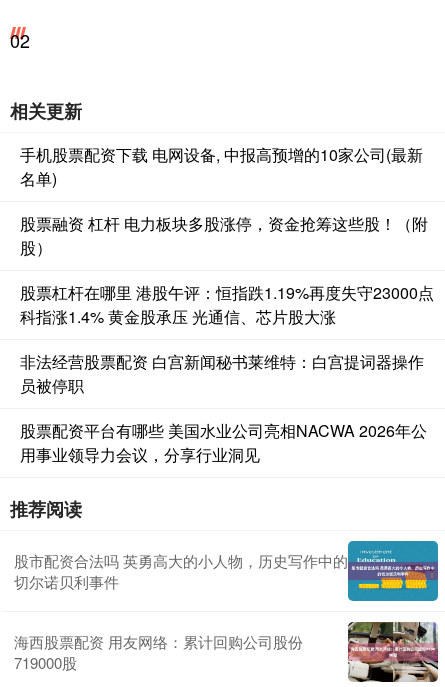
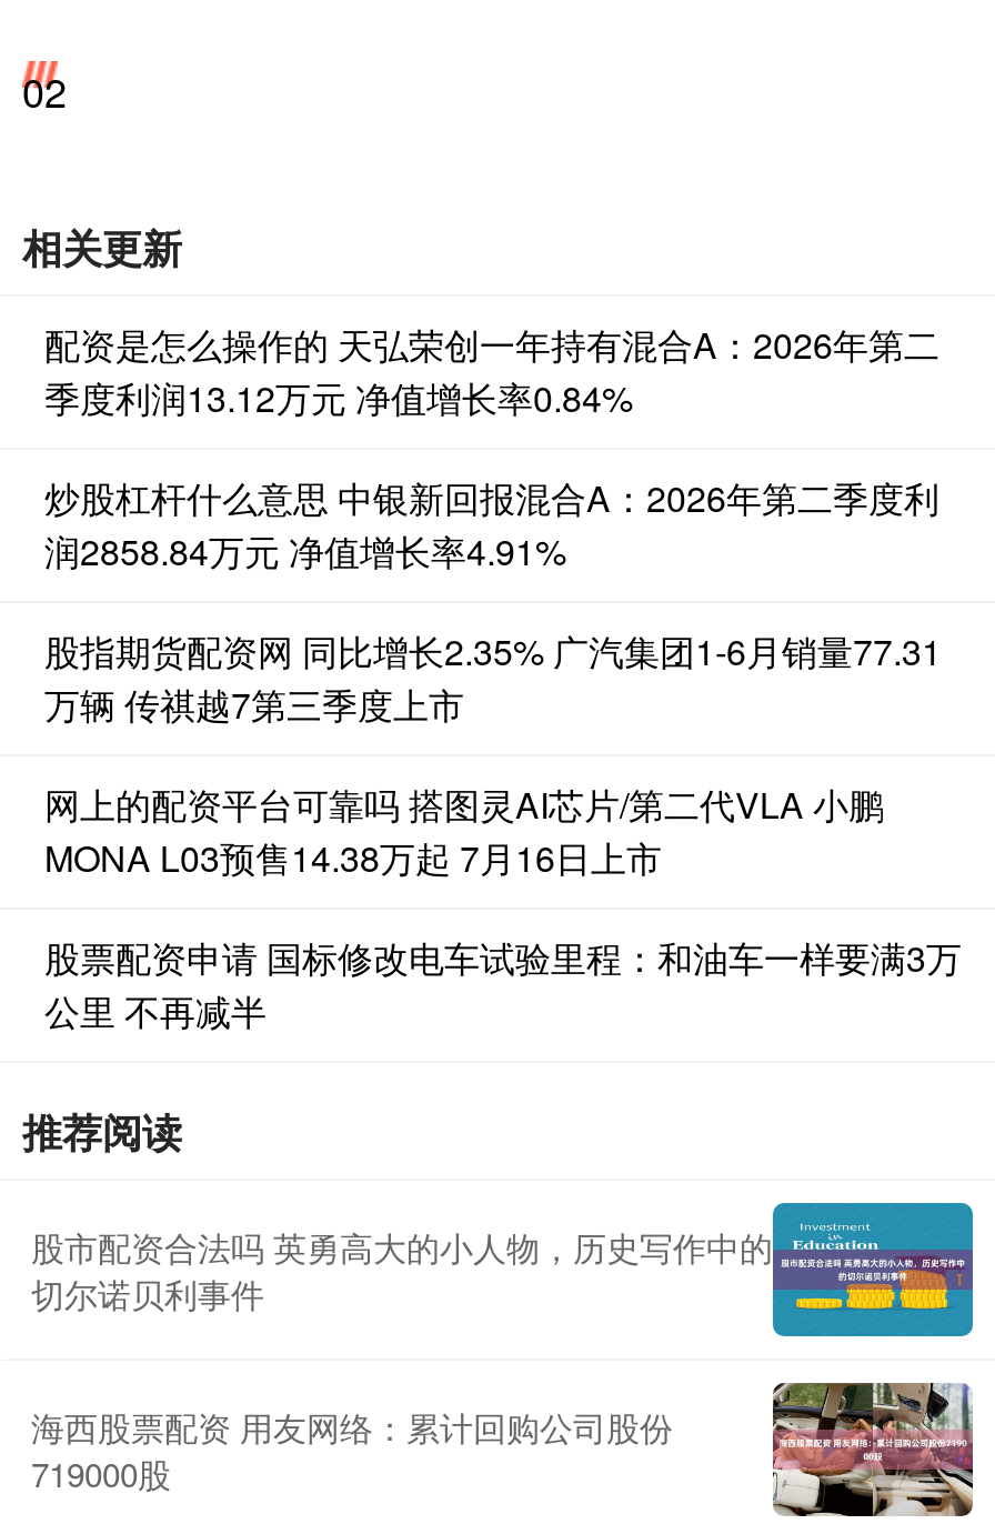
- 手机股票配资下载 电网设备, 中报高预增的10家公司(最新
- 名单)
+ 配资是怎么操作的 天弘荣创一年持有混合A：2026年第二
+ 季度利润13.12万元 净值增长率0.84%

- 股票融资 杠杆 电力板块多股涨停，资金抢筹这些股！（附
- 股）
+ 炒股杠杆什么意思 中银新回报混合A：2026年第二季度利
+ 润2858.84万元 净值增长率4.91%

- 股票杠杆在哪里 港股午评：恒指跌1.19%再度失守23000点
- 科指涨1.4% 黄金股承压 光通信、芯片股大涨
+ 股指期货配资网 同比增长2.35% 广汽集团1-6月销量77.31
+ 万辆 传祺越7第三季度上市

- 非法经营股票配资 白宫新闻秘书莱维特：白宫提词器操作
- 员被停职
+ 网上的配资平台可靠吗 搭图灵AI芯片/第二代VLA 小鹏
+ MONA L03预售14.38万起 7月16日上市

- 股票配资平台有哪些 美国水业公司亮相NACWA 2026年公
- 用事业领导力会议，分享行业洞见
+ 股票配资申请 国标修改电车试验里程：和油车一样要满3万
+ 公里 不再减半
